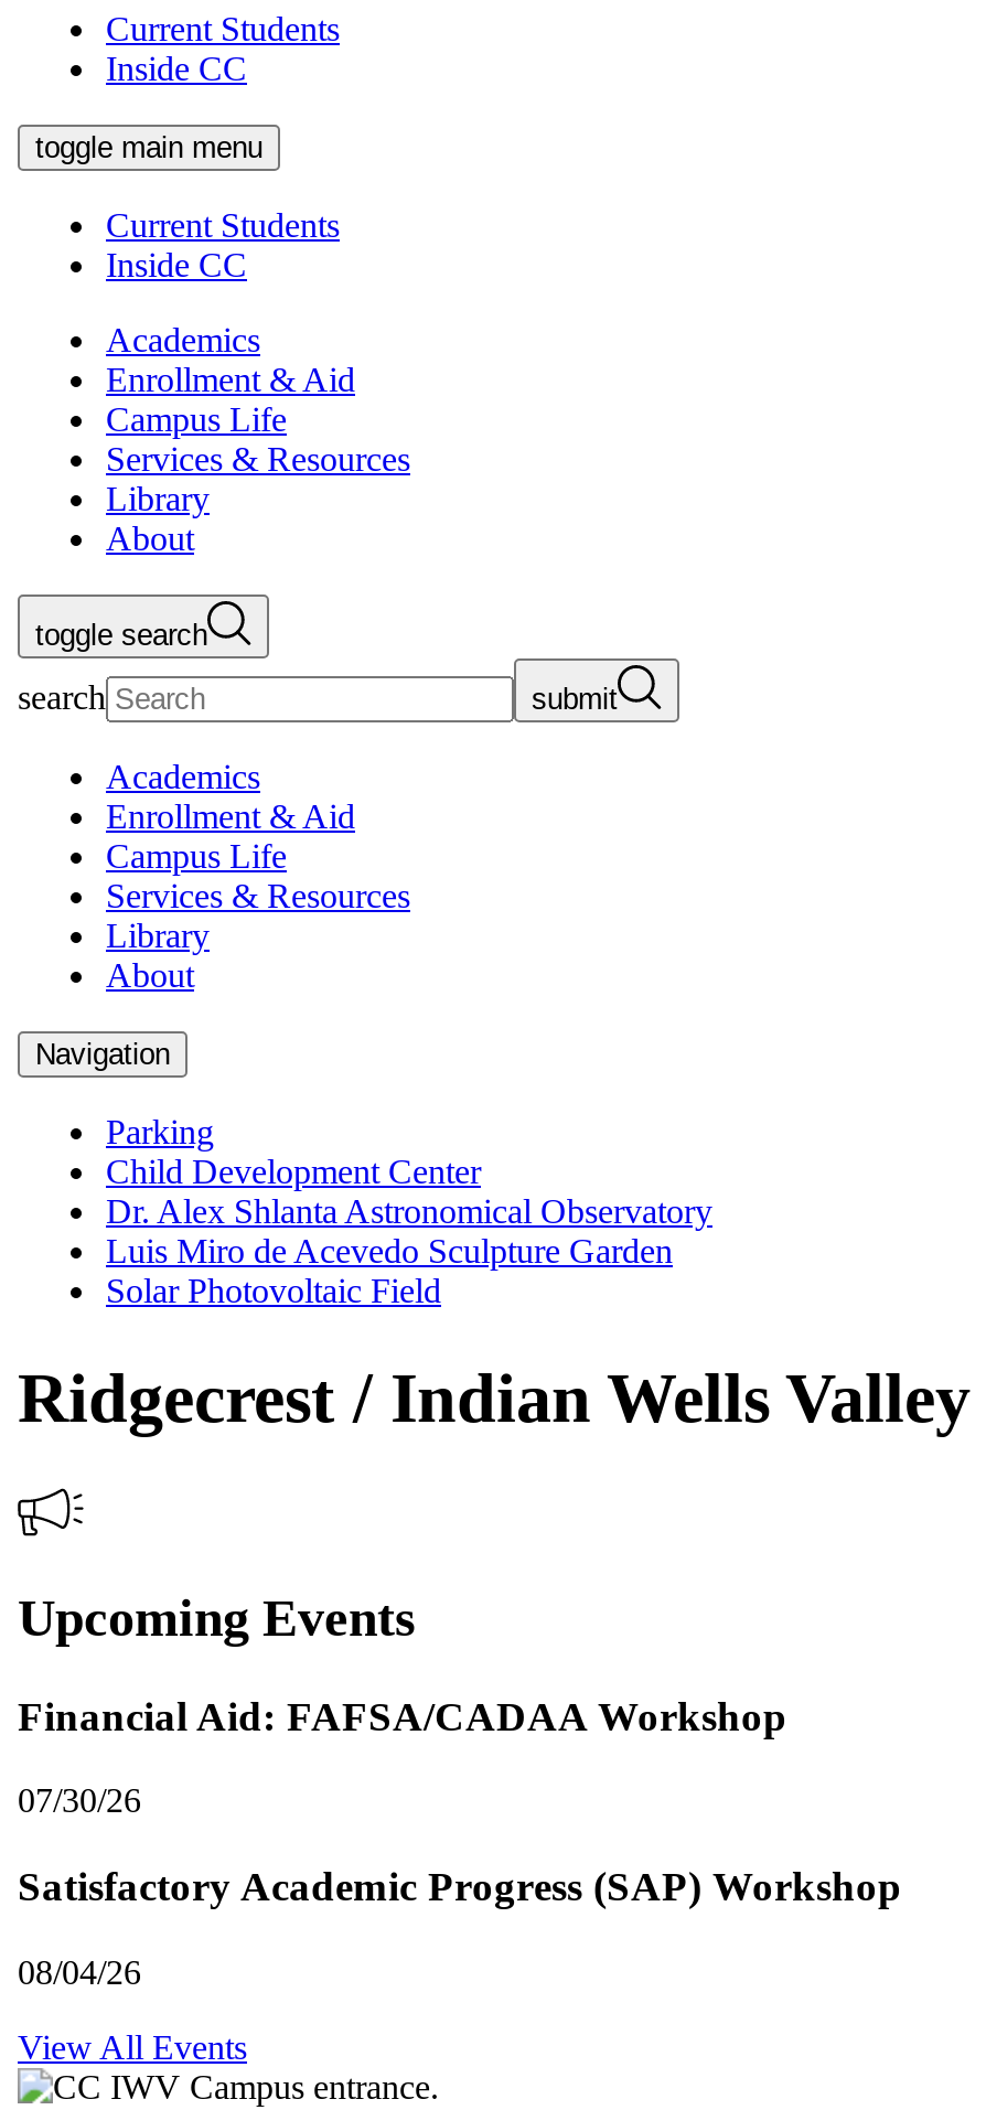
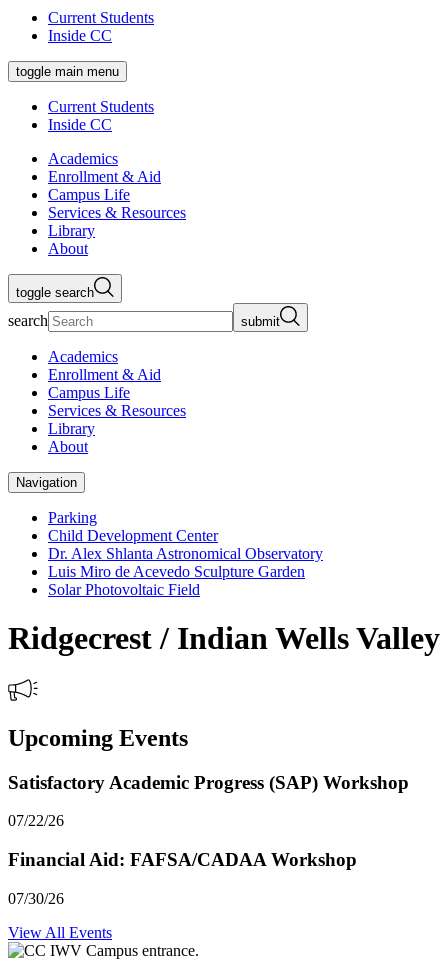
+ 07/22/26

moved down: Financial Aid: FAFSA/CADAA Workshop | 07/30/26

moved up: Satisfactory Academic Progress (SAP) Workshop

- 08/04/26
